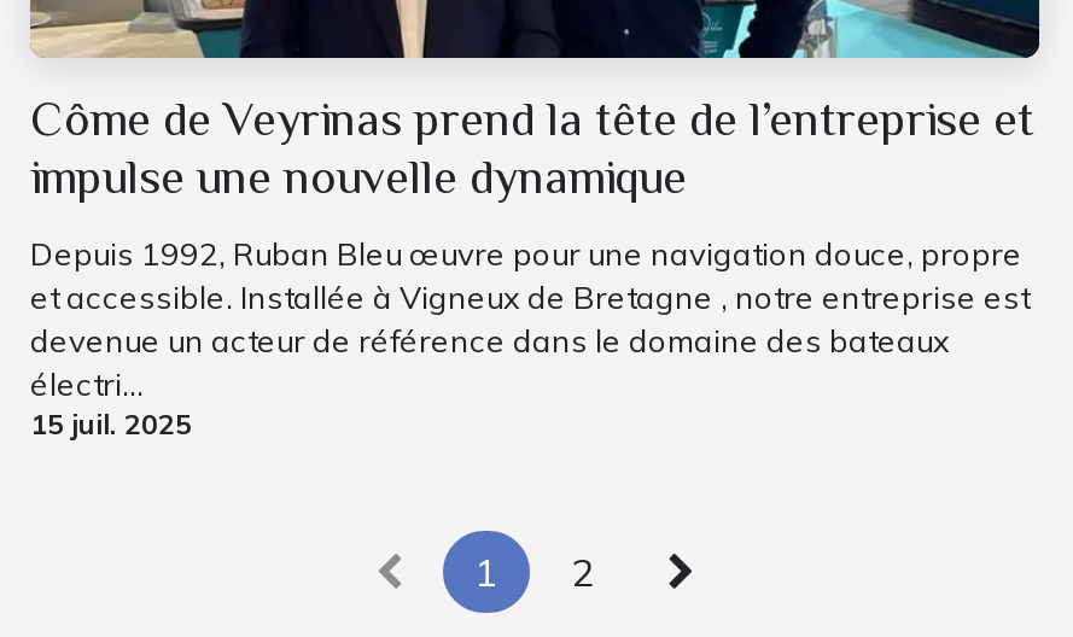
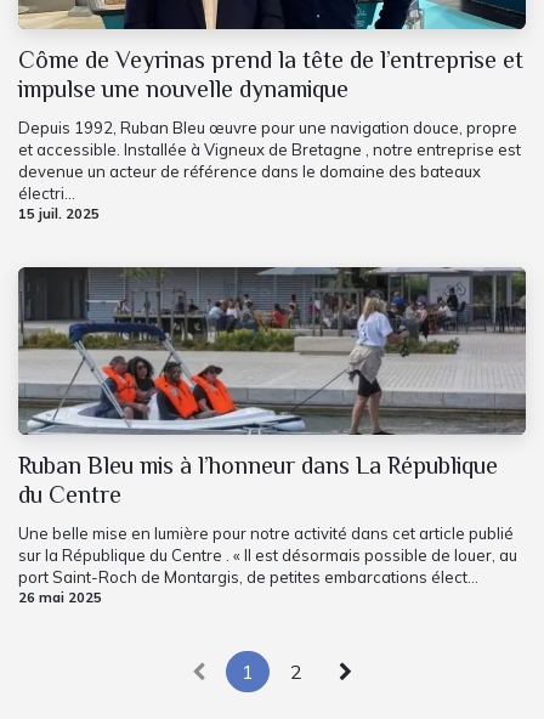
+ [image]
+ Ruban Bleu mis à l’honneur dans La République
+ du Centre
+ Une belle mise en lumière pour notre activité dans cet article publié
+ sur la République du Centre . « Il est désormais possible de louer, au
+ port Saint-Roch de Montargis, de petites embarcations élect...
+ 26 mai 2025
